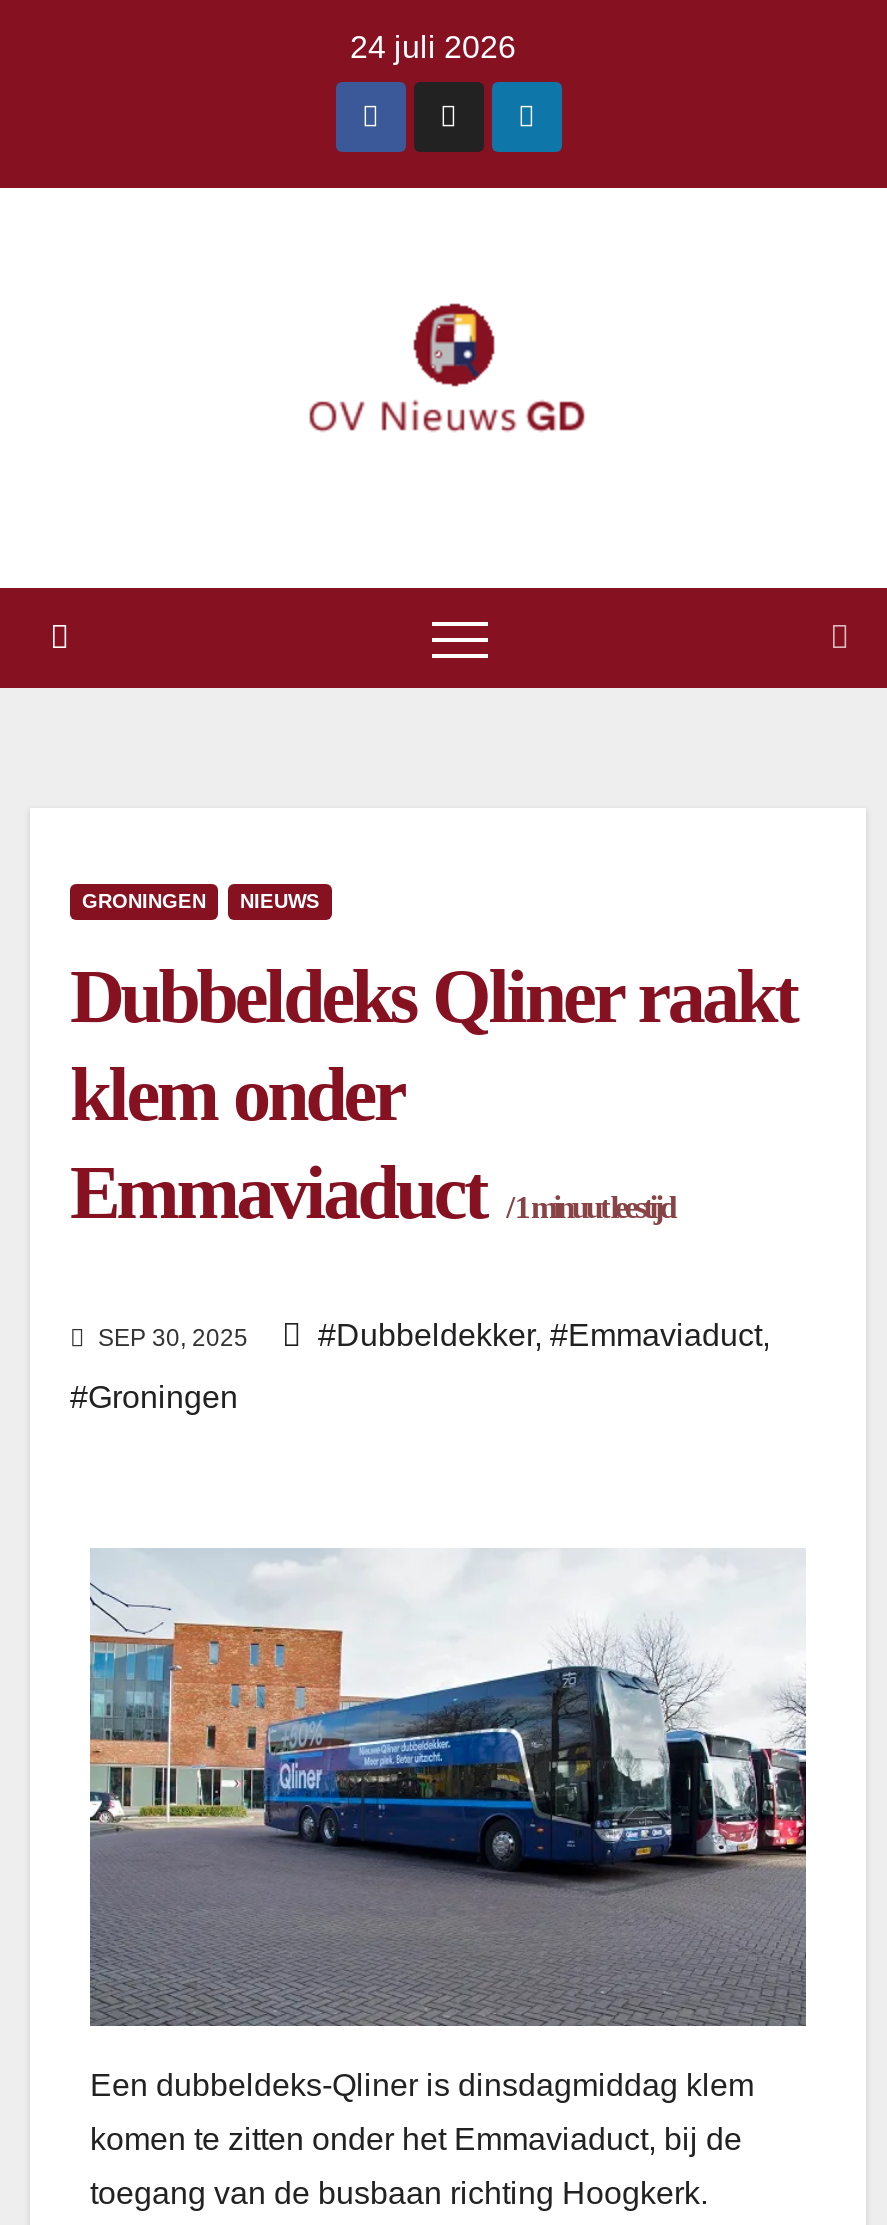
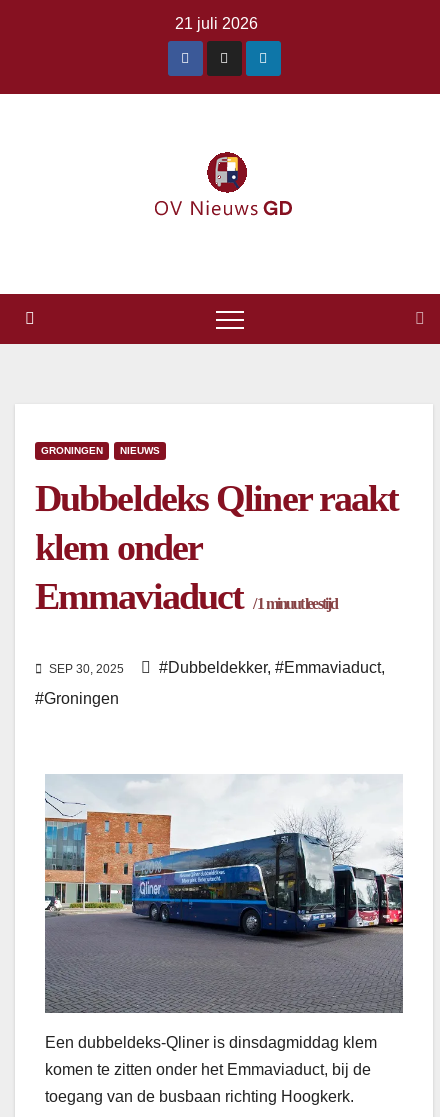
- 24 juli 2026
+ 21 juli 2026
